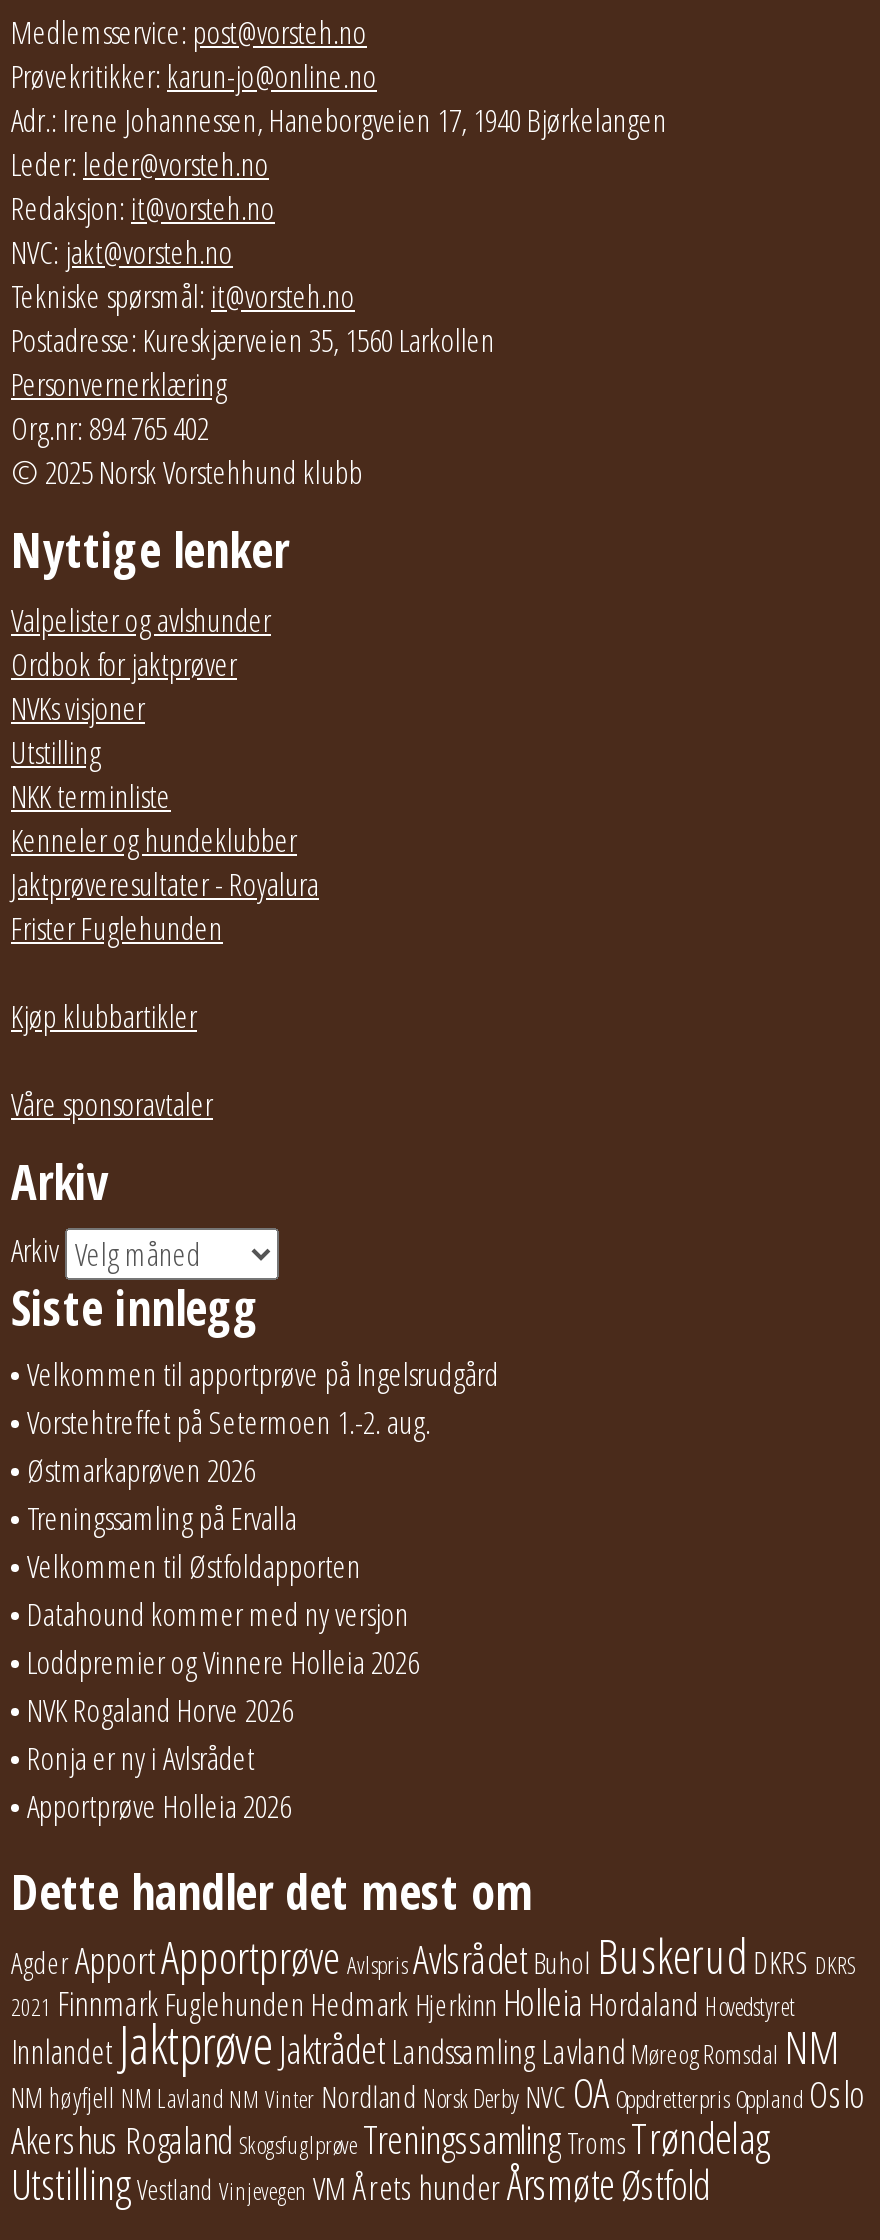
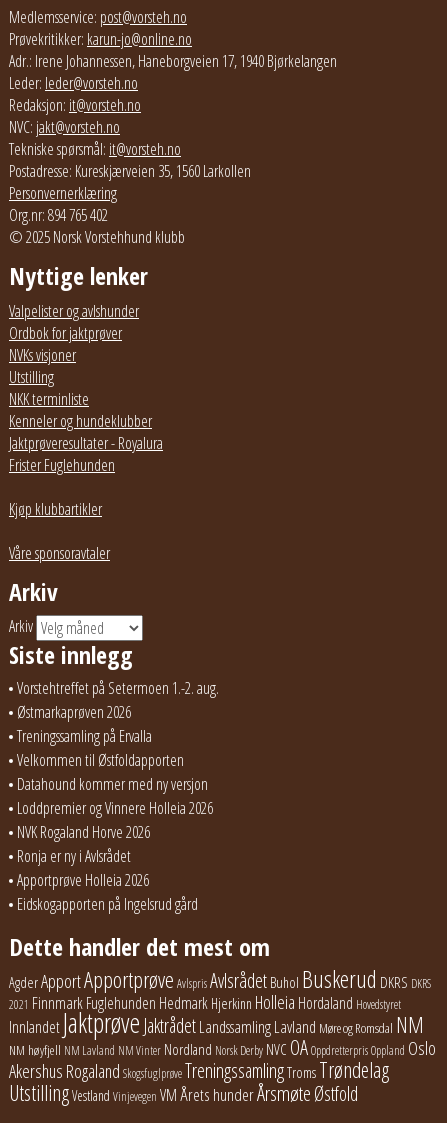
- Velkommen til apportprøve på Ingelsrudgård

moved up: Vorstehtreffet på Setermoen 1.-2. aug. | Østmarkaprøven 2026 | Treningssamling på Ervalla | ... | Ronja er ny i Avlsrådet | Apportprøve Holleia 2026

+ Eidskogapporten på Ingelsrud gård
